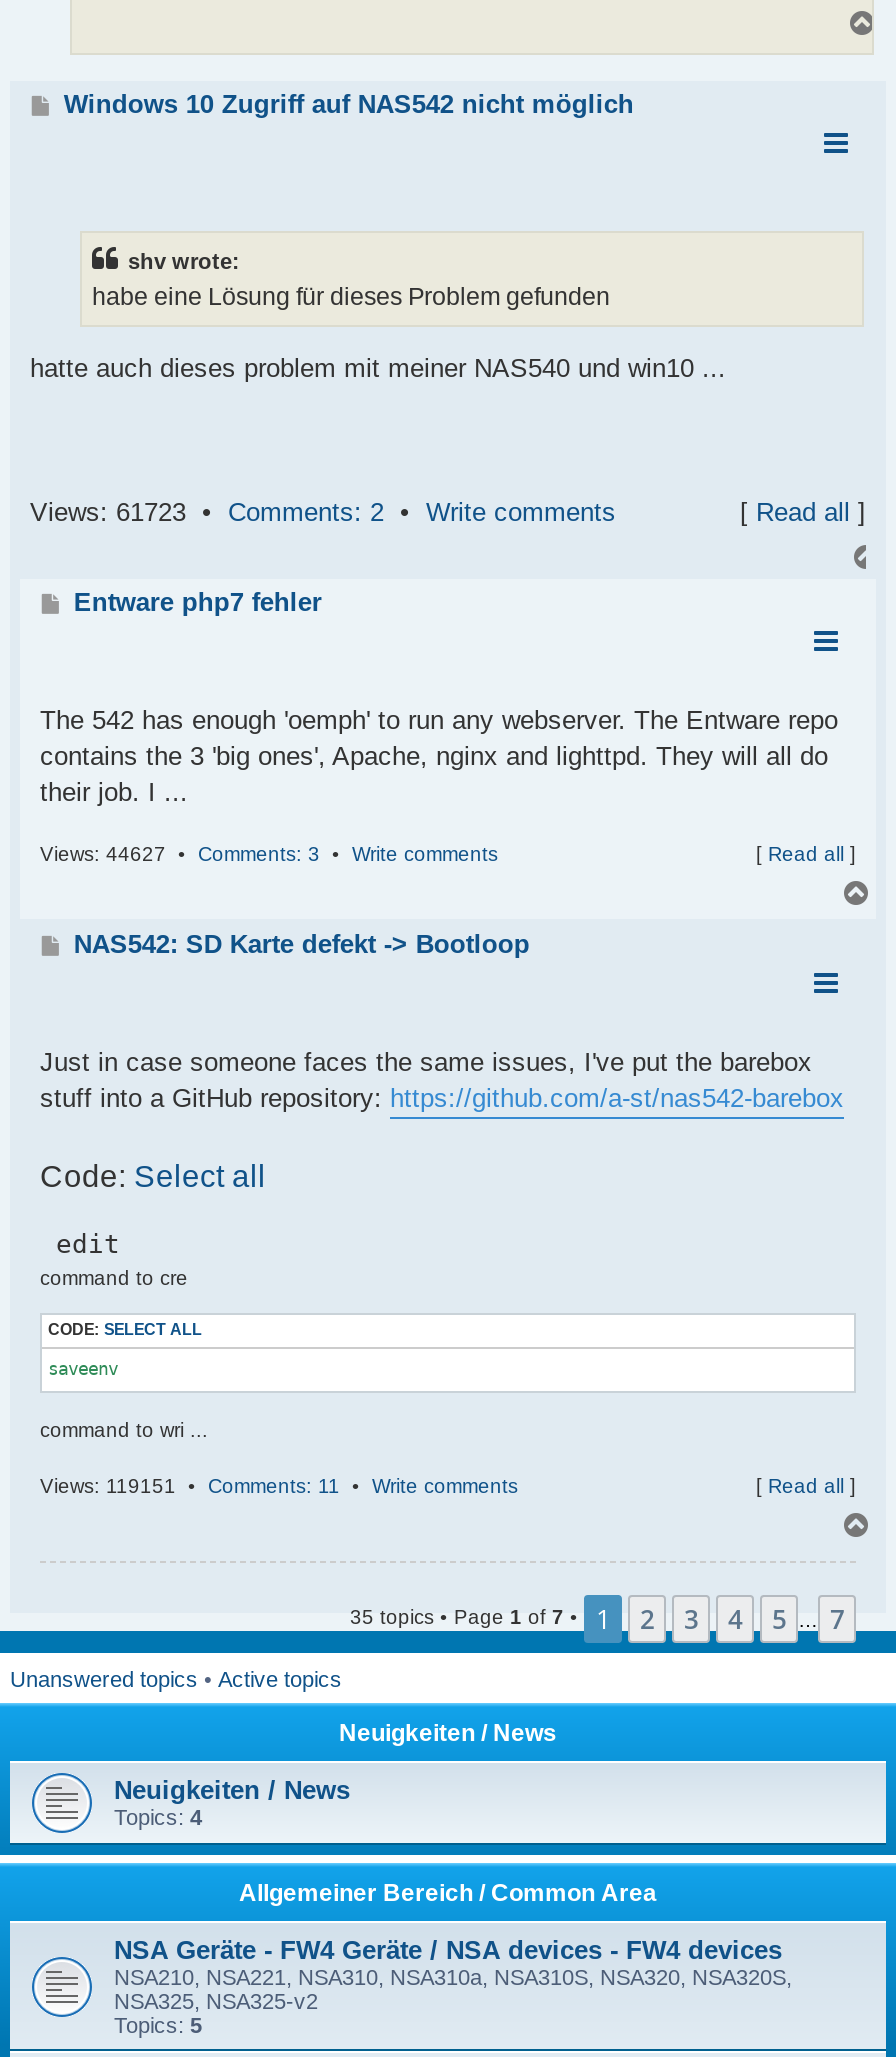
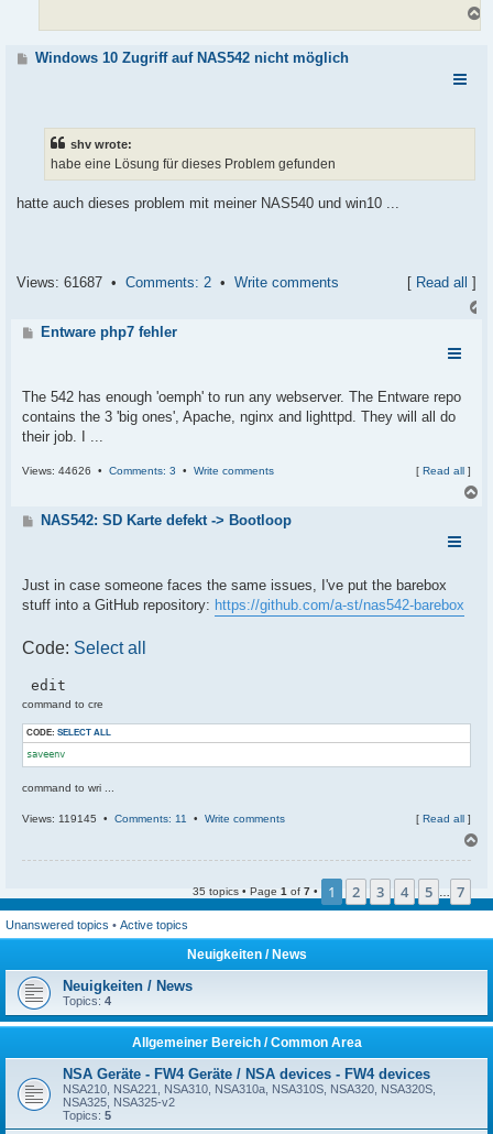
- Views: 61723 • Comments: 2 • Write comments
+ Views: 61687 • Comments: 2 • Write comments

- Views: 44627 • Comments: 3 • Write comments
+ Views: 44626 • Comments: 3 • Write comments

- Views: 119151 • Comments: 11 • Write comments
+ Views: 119145 • Comments: 11 • Write comments
